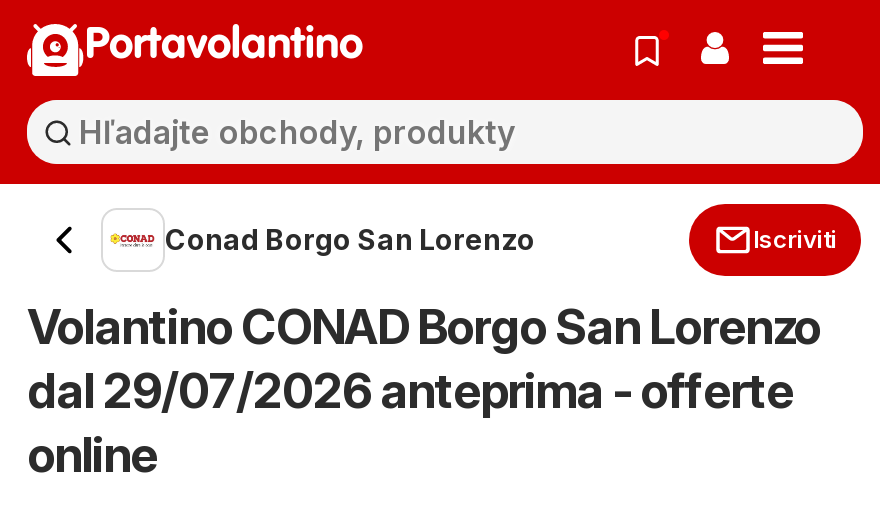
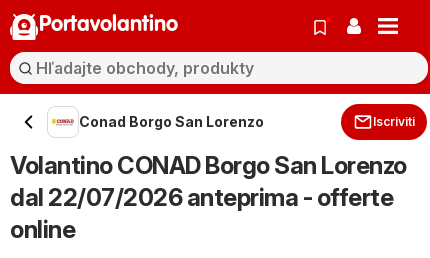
- dal 29/07/2026 anteprima - offerte
+ dal 22/07/2026 anteprima - offerte
